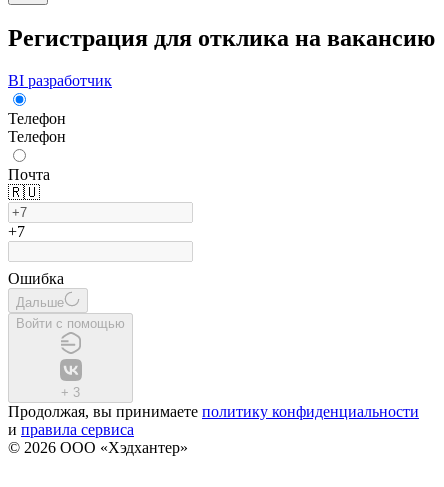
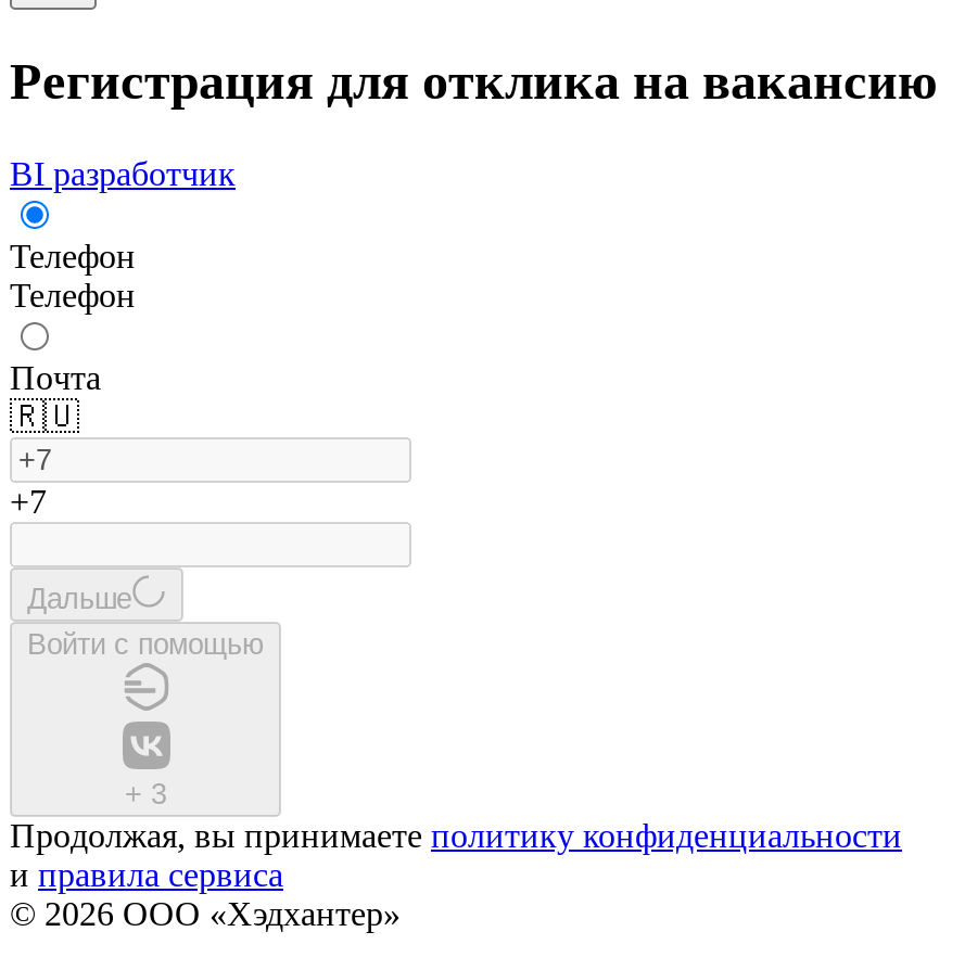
- Ошибка
